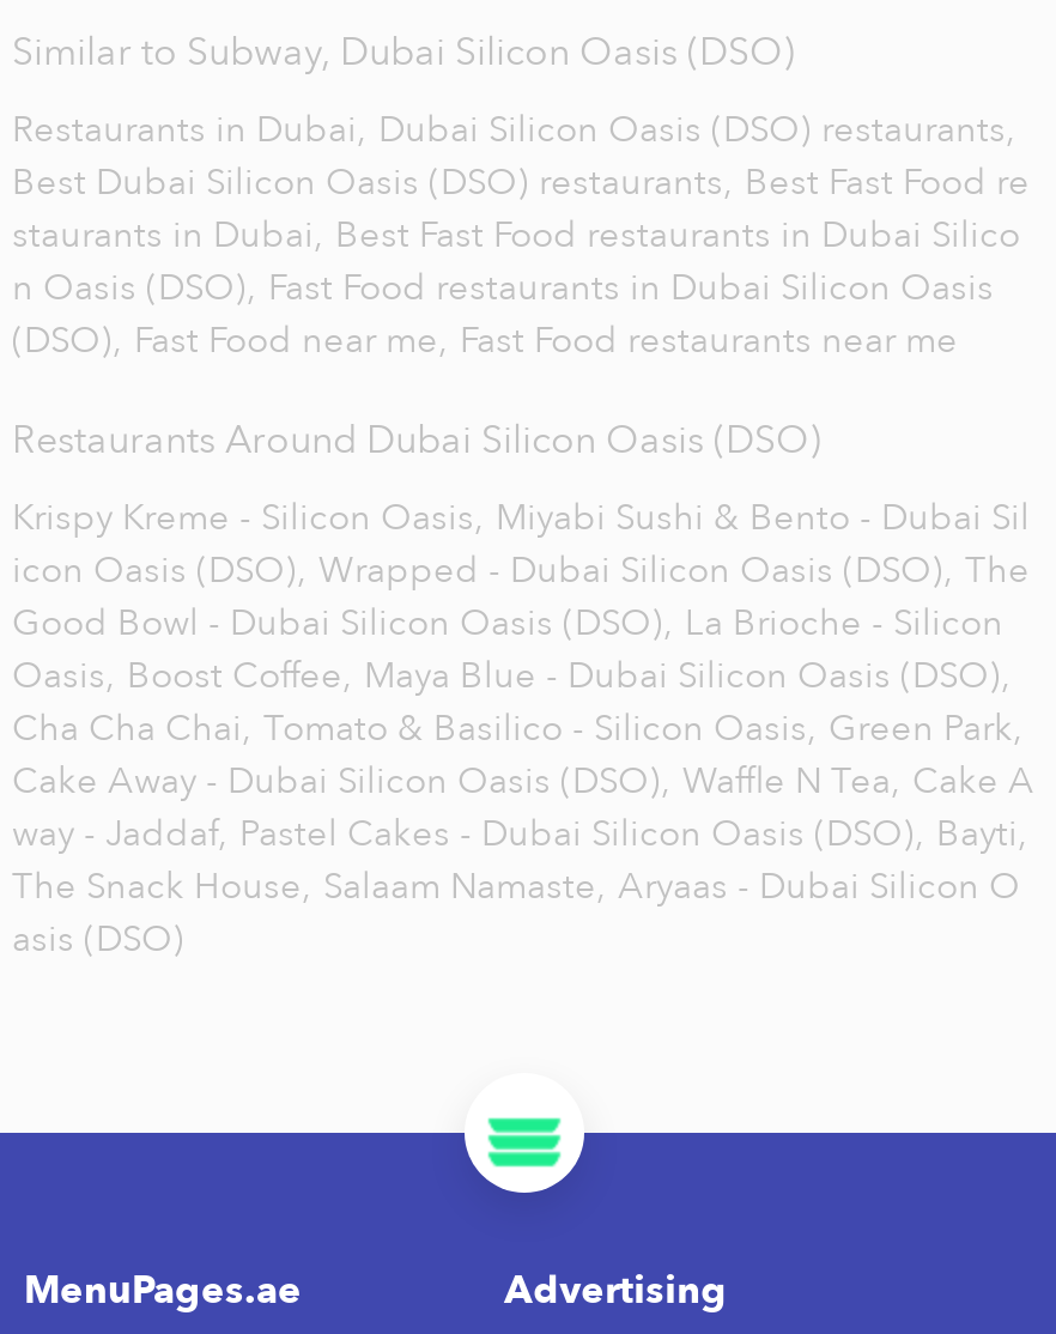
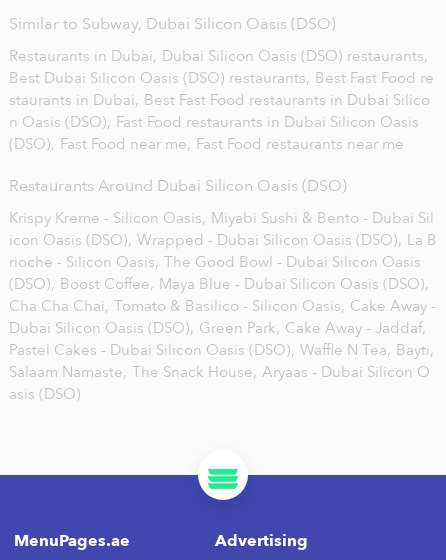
- icon Oasis (DSO), Wrapped - Dubai Silicon Oasis (DSO), The
- Good Bowl - Dubai Silicon Oasis (DSO), La Brioche - Silicon
- Oasis, Boost Coffee, Maya Blue - Dubai Silicon Oasis (DSO),
- Cha Cha Chai, Tomato & Basilico - Silicon Oasis, Green Park,
- Cake Away - Dubai Silicon Oasis (DSO), Waffle N Tea, Cake A
- way - Jaddaf, Pastel Cakes - Dubai Silicon Oasis (DSO), Bayti,
- The Snack House, Salaam Namaste, Aryaas - Dubai Silicon O
+ icon Oasis (DSO), Wrapped - Dubai Silicon Oasis (DSO), La B
+ rioche - Silicon Oasis, The Good Bowl - Dubai Silicon Oasis
+ (DSO), Boost Coffee, Maya Blue - Dubai Silicon Oasis (DSO),
+ Cha Cha Chai, Tomato & Basilico - Silicon Oasis, Cake Away -
+ Dubai Silicon Oasis (DSO), Green Park, Cake Away - Jaddaf,
+ Pastel Cakes - Dubai Silicon Oasis (DSO), Waffle N Tea, Bayti,
+ Salaam Namaste, The Snack House, Aryaas - Dubai Silicon O
